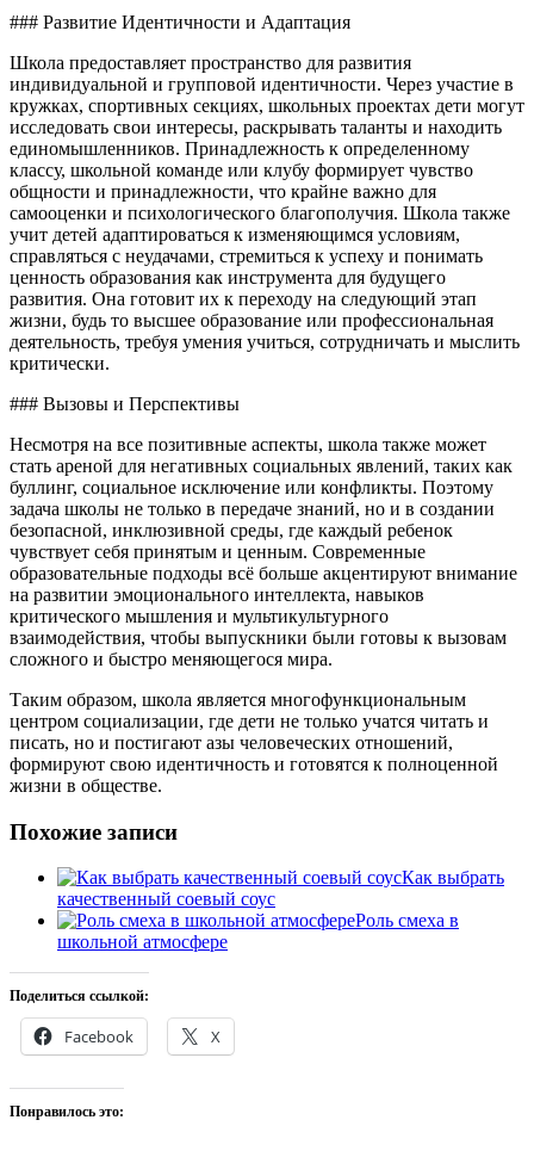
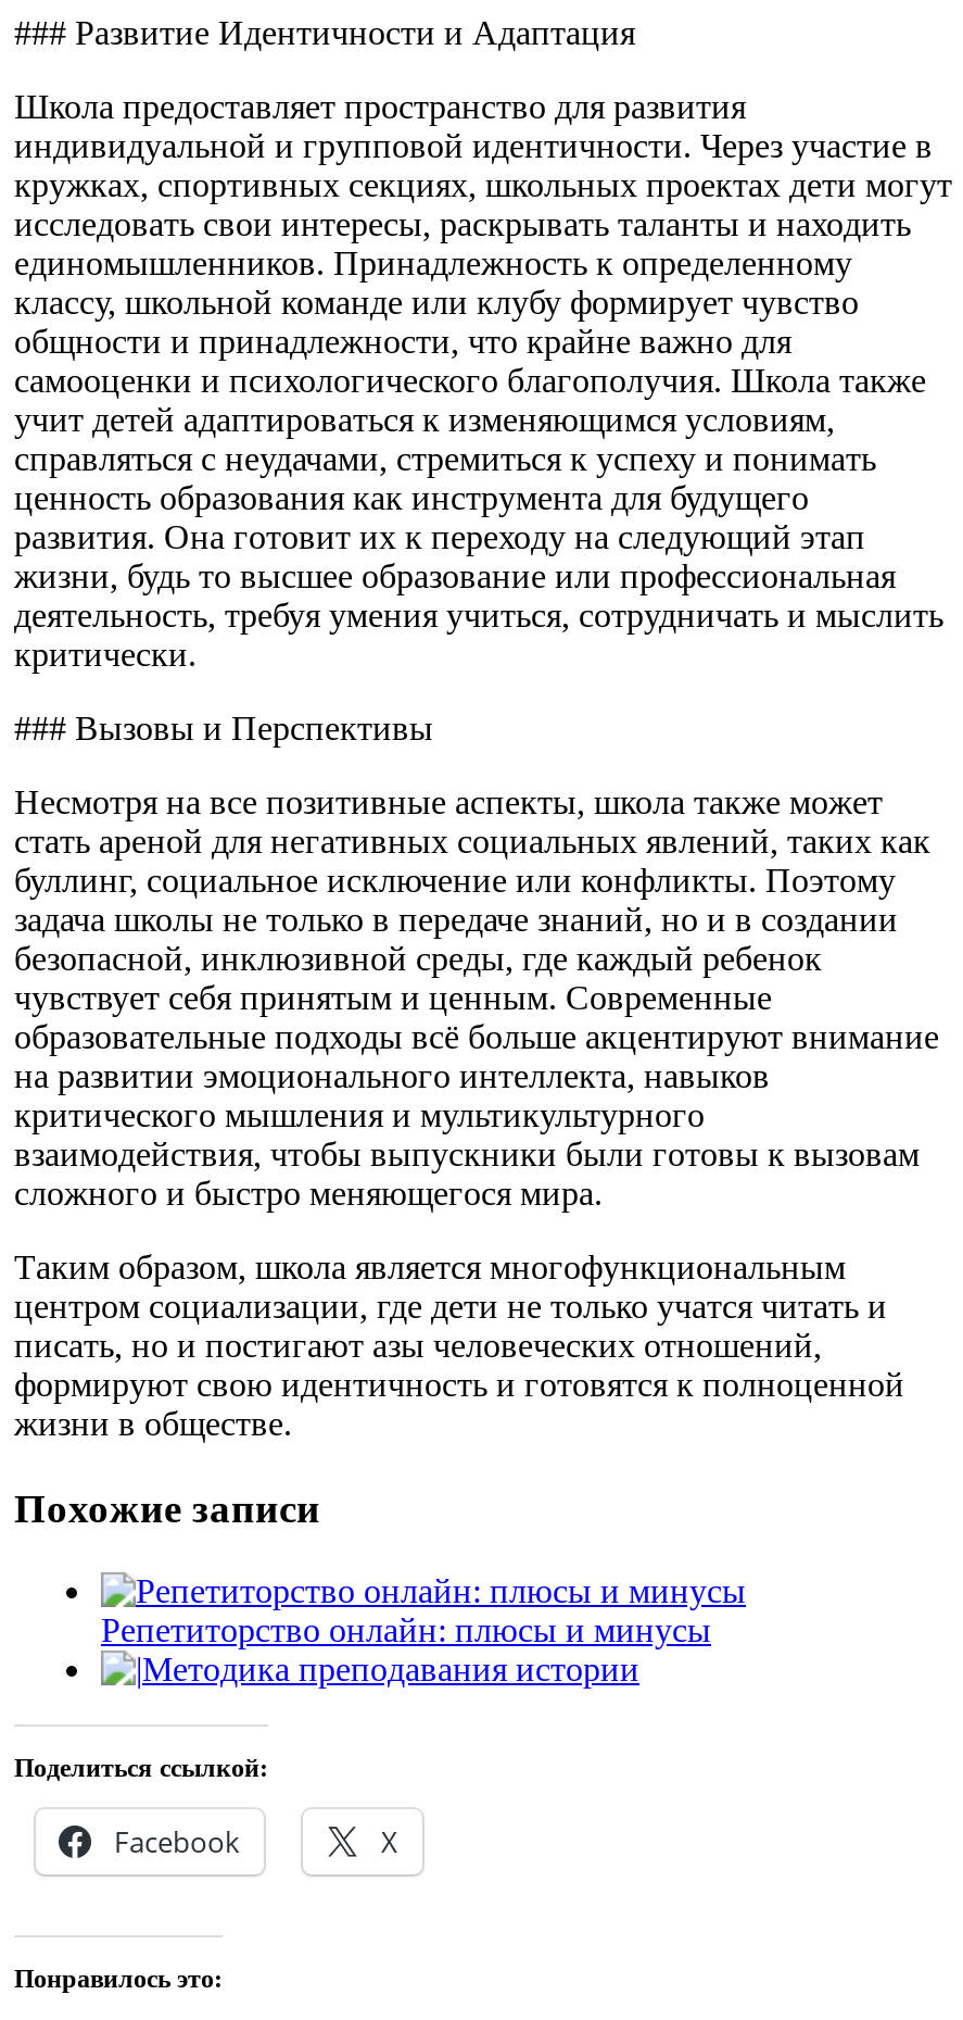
- Как выбрать
- качественный соевый соус
- Роль смеха в
- школьной атмосфере
+ Репетиторство онлайн: плюсы и минусы
+ Методика преподавания истории
